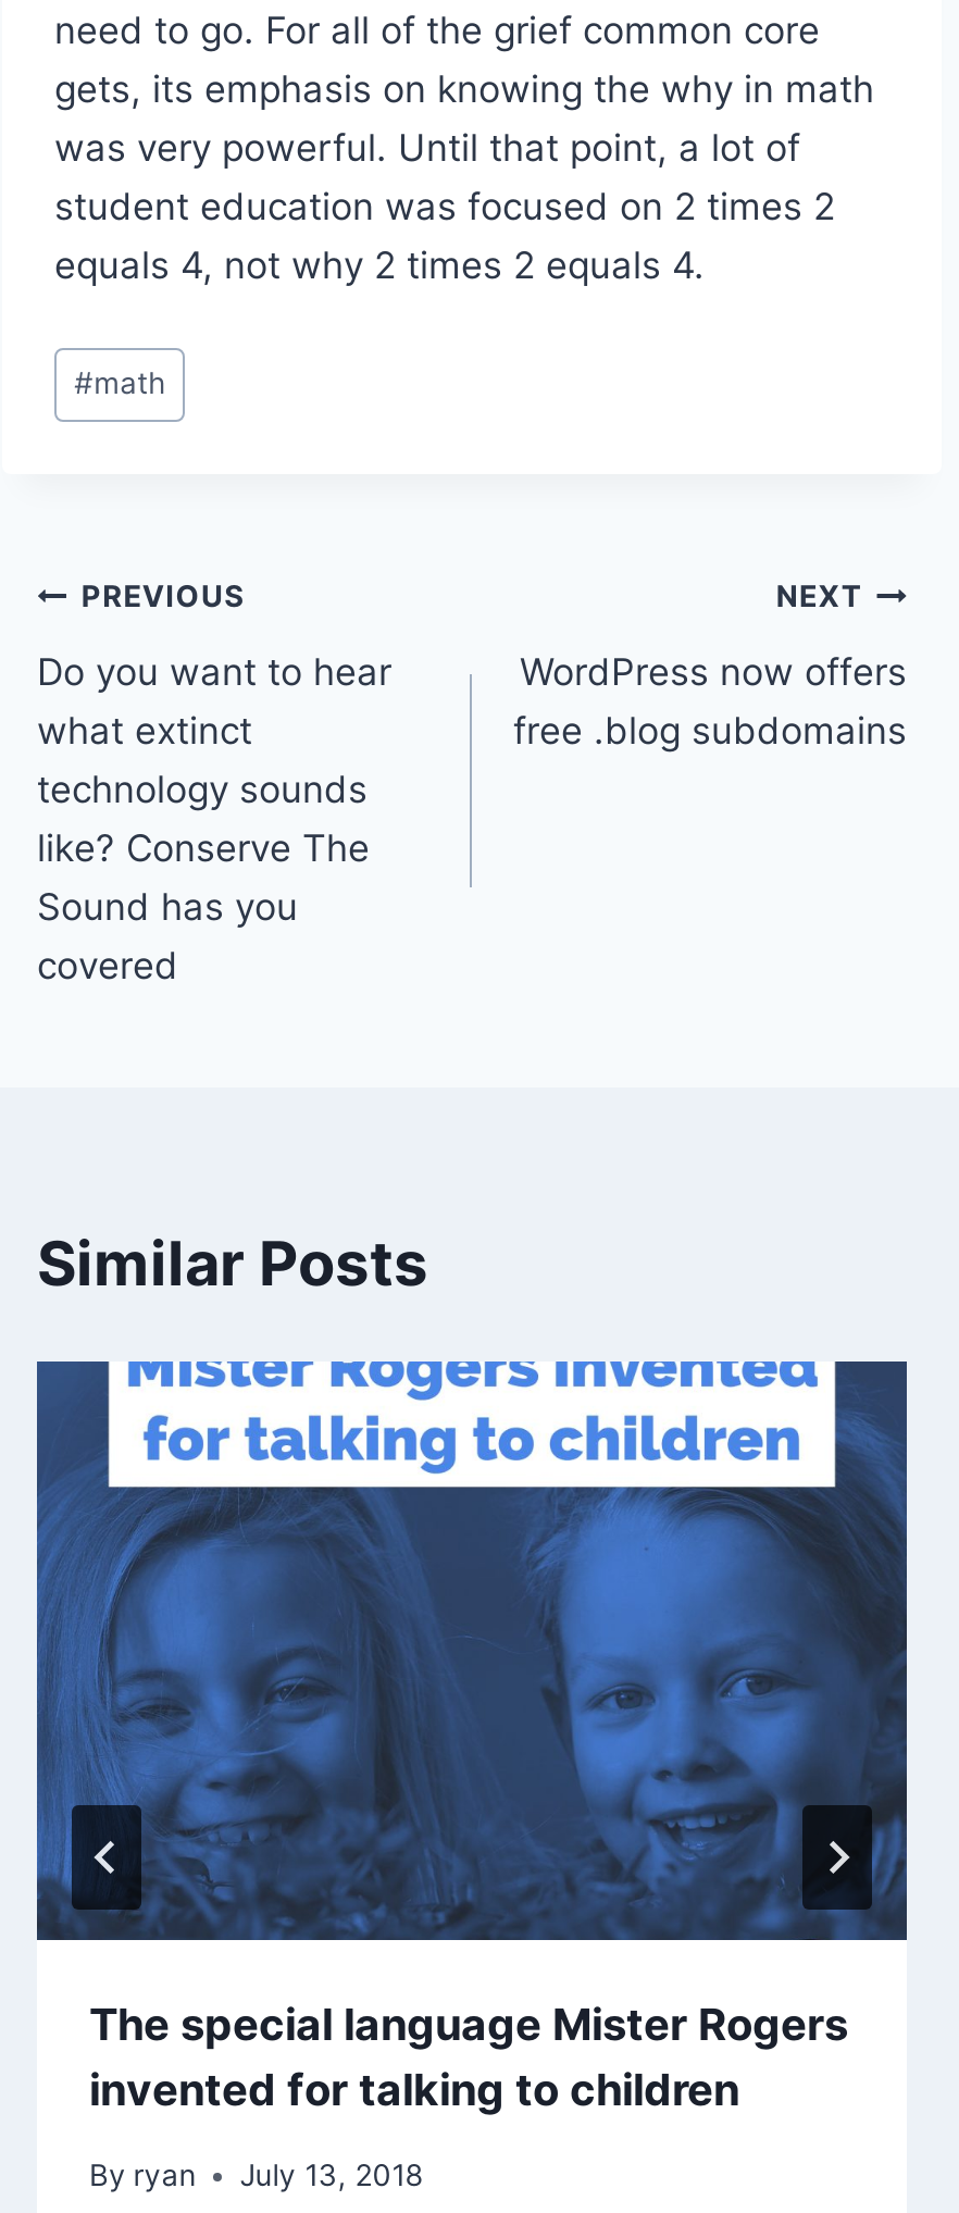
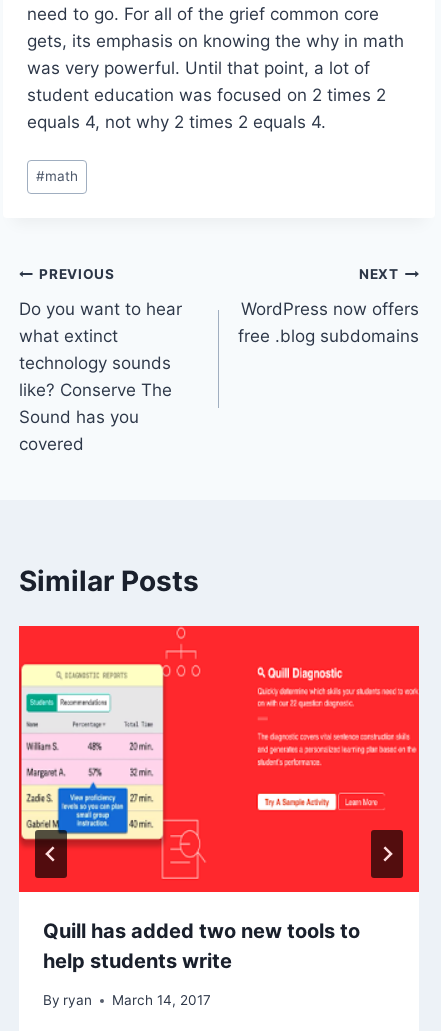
- [image]
- The special language Mister Rogers
- invented for talking to children
+ [image]
+ Quill has added two new tools to
+ help students write

- By ryan July 13, 2018
+ By ryan March 14, 2017
